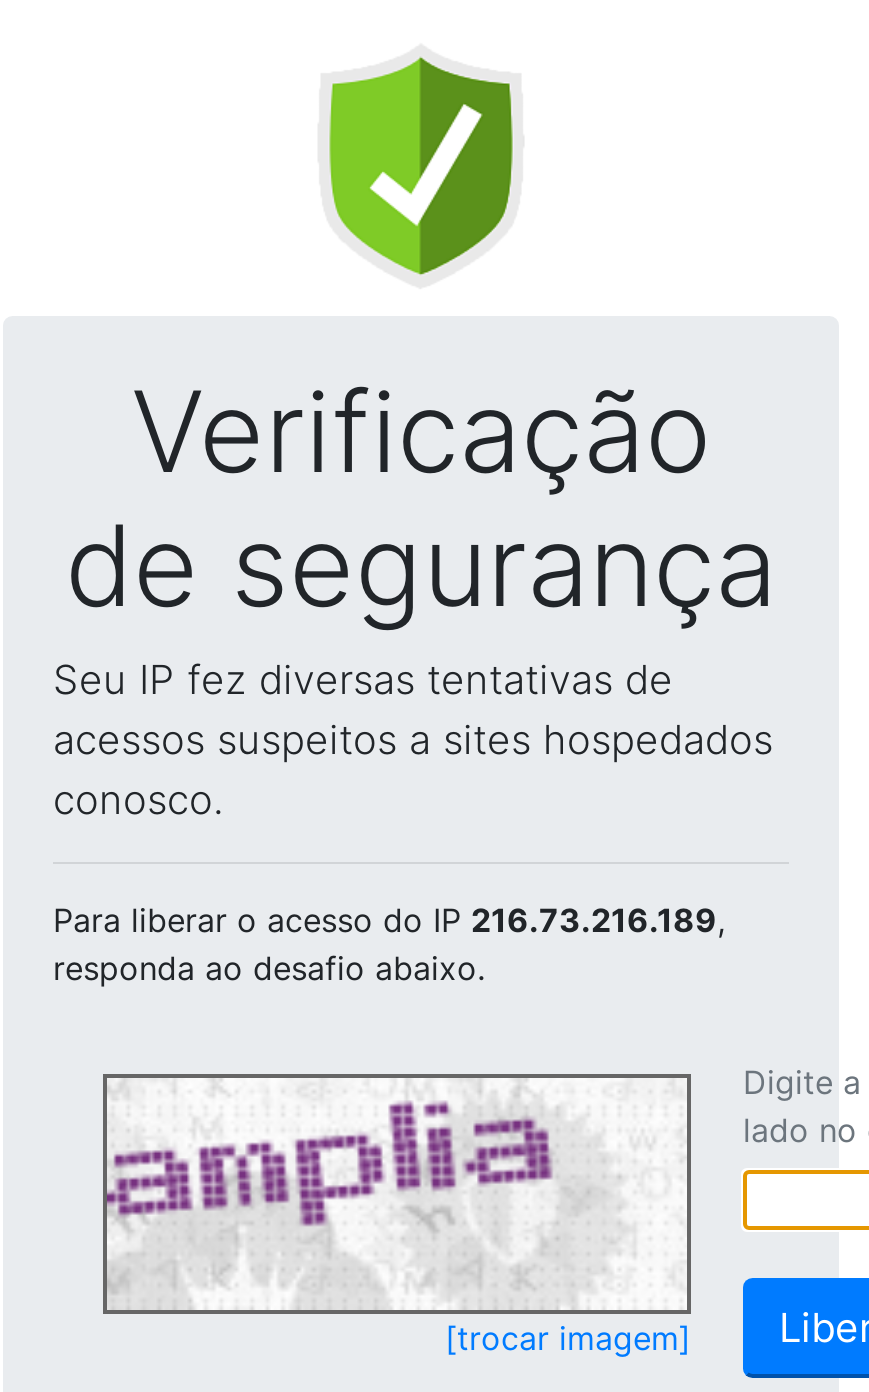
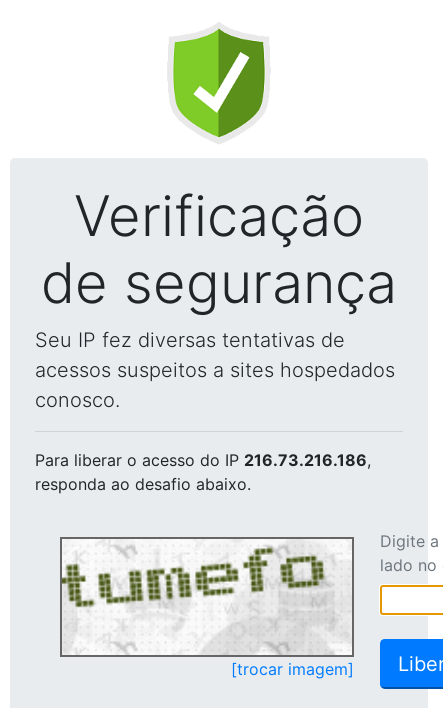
- Para liberar o acesso do IP 216.73.216.189,
+ Para liberar o acesso do IP 216.73.216.186,

- [image]
+ [image]
